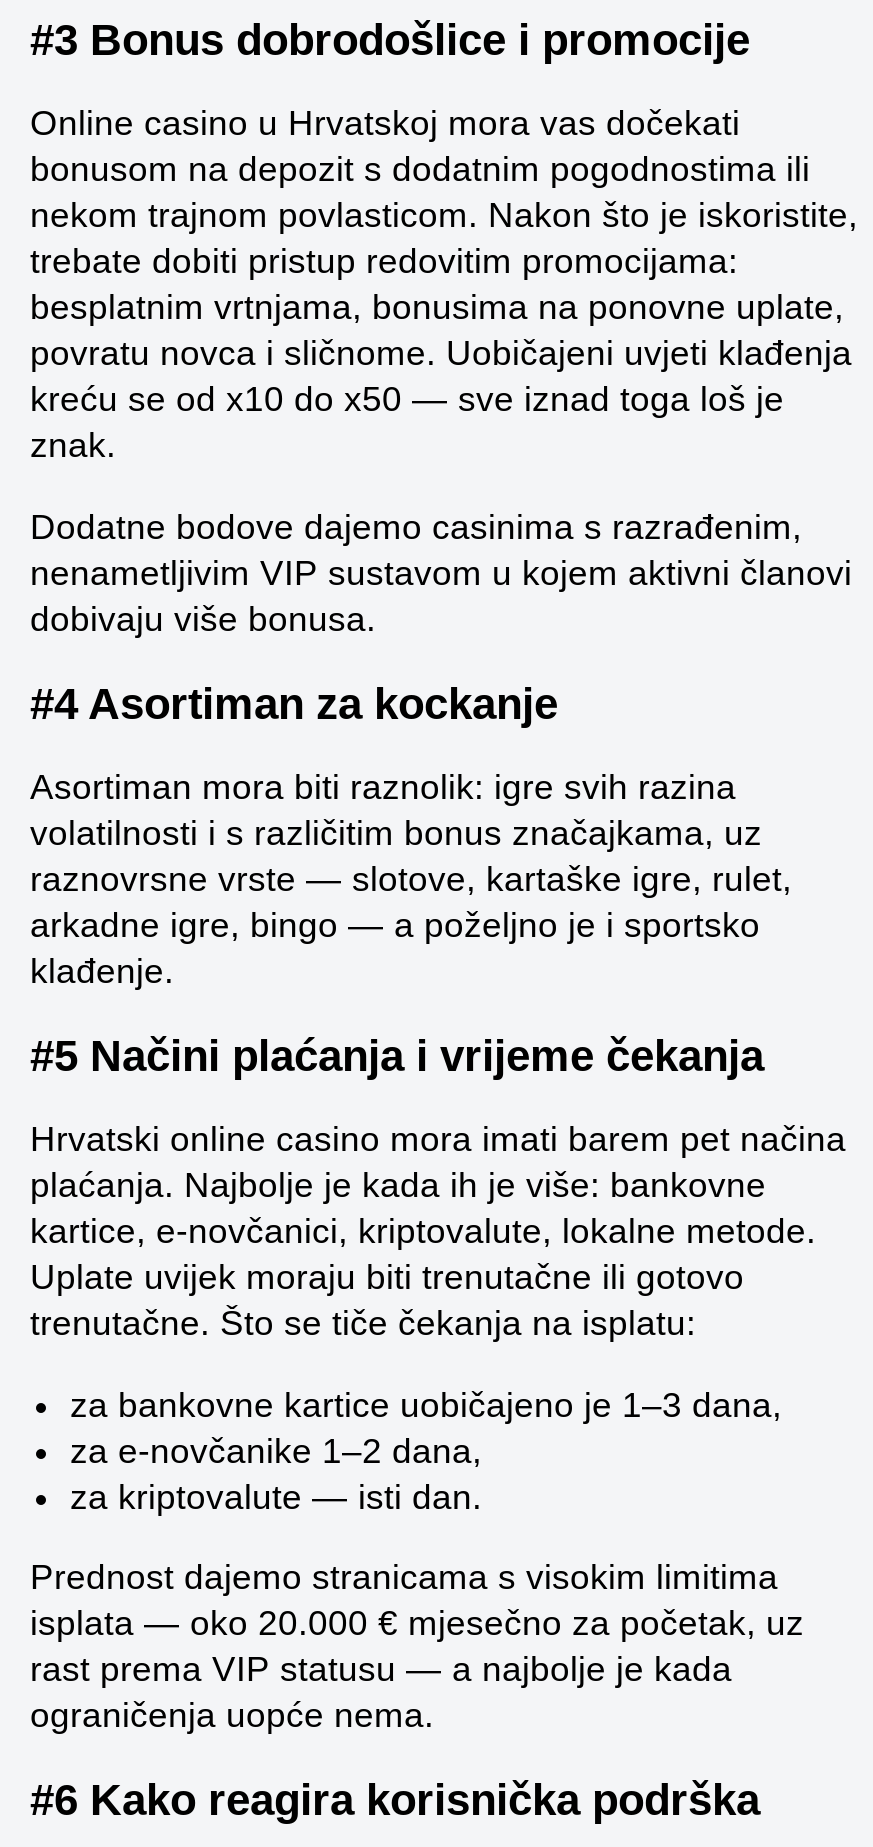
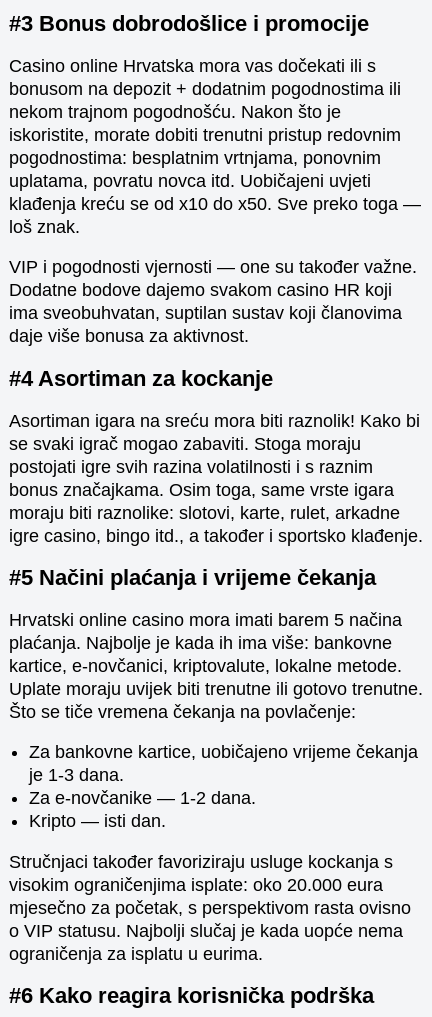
- Online casino u Hrvatskoj mora vas dočekati
- bonusom na depozit s dodatnim pogodnostima ili
- nekom trajnom povlasticom. Nakon što je iskoristite,
- trebate dobiti pristup redovitim promocijama:
- besplatnim vrtnjama, bonusima na ponovne uplate,
- povratu novca i sličnome. Uobičajeni uvjeti klađenja
- kreću se od x10 do x50 — sve iznad toga loš je
- znak.
+ Casino online Hrvatska mora vas dočekati ili s
+ bonusom na depozit + dodatnim pogodnostima ili
+ nekom trajnom pogodnošću. Nakon što je
+ iskoristite, morate dobiti trenutni pristup redovnim
+ pogodnostima: besplatnim vrtnjama, ponovnim
+ uplatama, povratu novca itd. Uobičajeni uvjeti
+ klađenja kreću se od x10 do x50. Sve preko toga —
+ loš znak.

- Dodatne bodove dajemo casinima s razrađenim,
- nenametljivim VIP sustavom u kojem aktivni članovi
- dobivaju više bonusa.
+ VIP i pogodnosti vjernosti — one su također važne.
+ Dodatne bodove dajemo svakom casino HR koji
+ ima sveobuhvatan, suptilan sustav koji članovima
+ daje više bonusa za aktivnost.

- Asortiman mora biti raznolik: igre svih razina
- volatilnosti i s različitim bonus značajkama, uz
- raznovrsne vrste — slotove, kartaške igre, rulet,
- arkadne igre, bingo — a poželjno je i sportsko
- klađenje.
+ Asortiman igara na sreću mora biti raznolik! Kako bi
+ se svaki igrač mogao zabaviti. Stoga moraju
+ postojati igre svih razina volatilnosti i s raznim
+ bonus značajkama. Osim toga, same vrste igara
+ moraju biti raznolike: slotovi, karte, rulet, arkadne
+ igre casino, bingo itd., a također i sportsko klađenje.

- Hrvatski online casino mora imati barem pet načina
+ Hrvatski online casino mora imati barem 5 načina

- plaćanja. Najbolje je kada ih je više: bankovne
+ plaćanja. Najbolje je kada ih ima više: bankovne

- Uplate uvijek moraju biti trenutačne ili gotovo
- trenutačne. Što se tiče čekanja na isplatu:
+ Uplate moraju uvijek biti trenutne ili gotovo trenutne.
+ Što se tiče vremena čekanja na povlačenje:

- za bankovne kartice uobičajeno je 1–3 dana,
- za e-novčanike 1–2 dana,
- za kriptovalute — isti dan.
+ Za bankovne kartice, uobičajeno vrijeme čekanja
+ je 1-3 dana.
+ Za e-novčanike — 1-2 dana.
+ Kripto — isti dan.

- Prednost dajemo stranicama s visokim limitima
- isplata — oko 20.000 € mjesečno za početak, uz
- rast prema VIP statusu — a najbolje je kada
- ograničenja uopće nema.
+ Stručnjaci također favoriziraju usluge kockanja s
+ visokim ograničenjima isplate: oko 20.000 eura
+ mjesečno za početak, s perspektivom rasta ovisno
+ o VIP statusu. Najbolji slučaj je kada uopće nema
+ ograničenja za isplatu u eurima.
